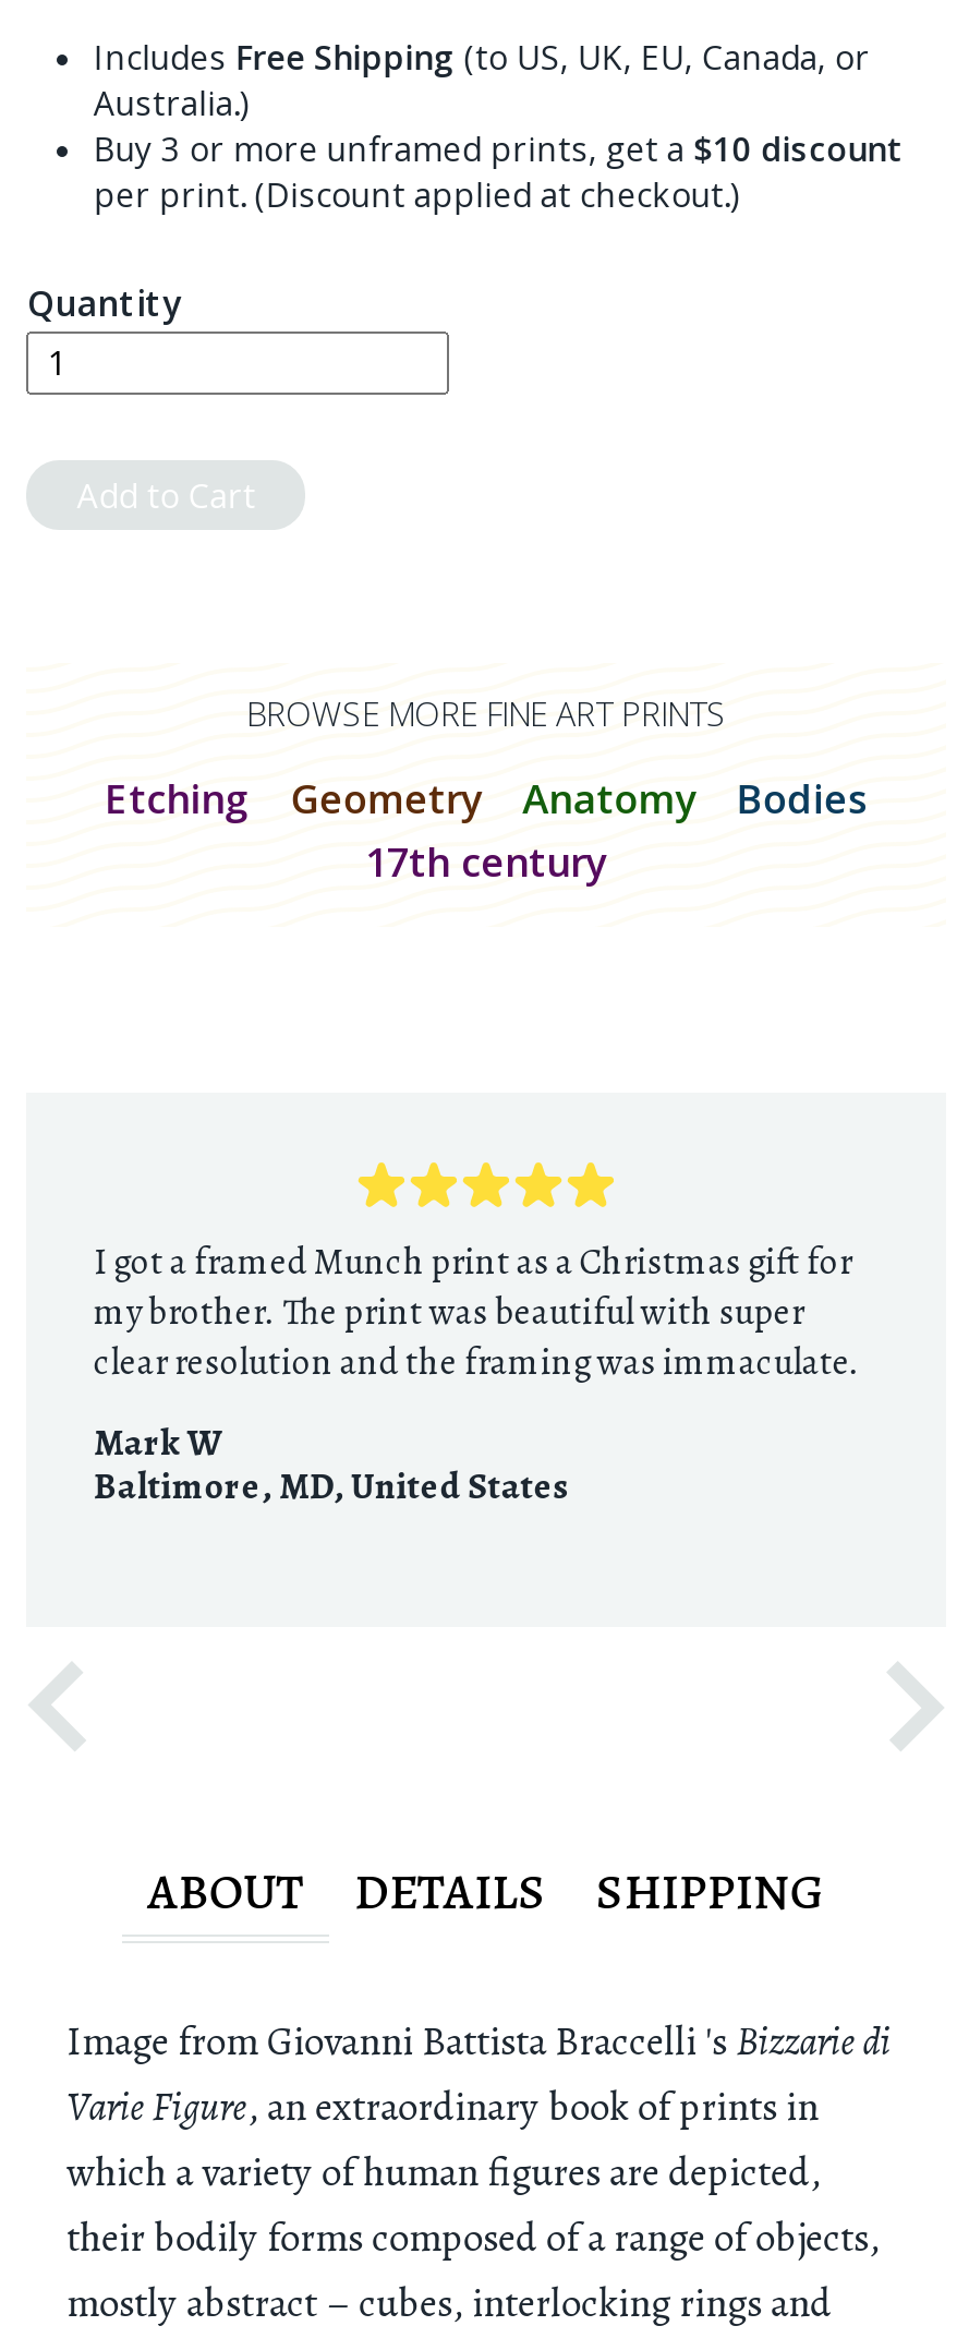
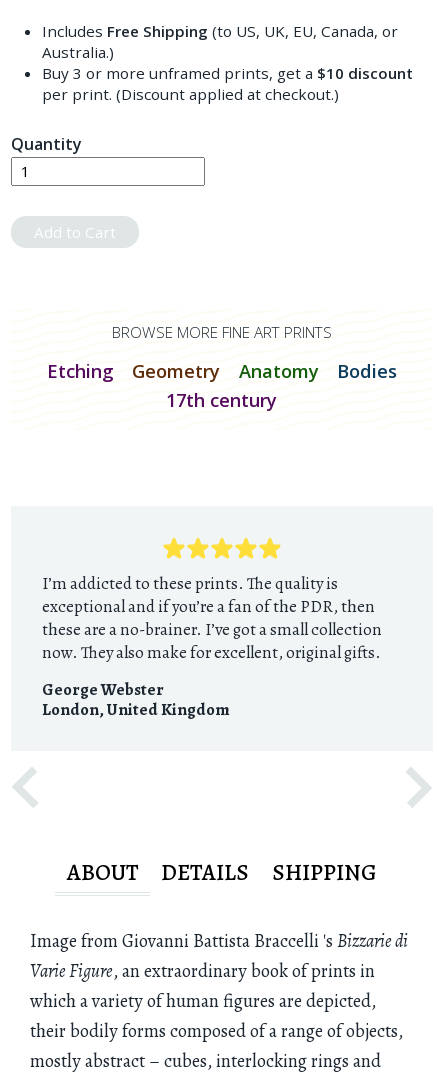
- I got a framed Munch print as a Christmas gift for
- my brother. The print was beautiful with super
- clear resolution and the framing was immaculate.
+ I’m addicted to these prints. The quality is
+ exceptional and if you’re a fan of the PDR, then
+ these are a no-brainer. I’ve got a small collection
+ now. They also make for excellent, original gifts.

- Mark W
- Baltimore, MD, United States
+ George Webster
+ London, United Kingdom
